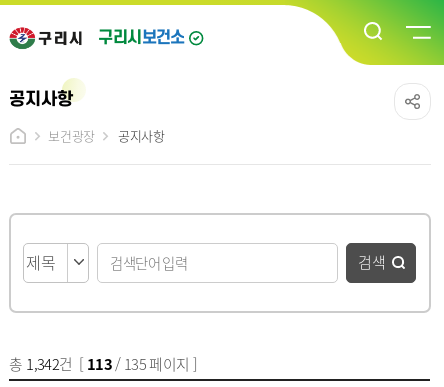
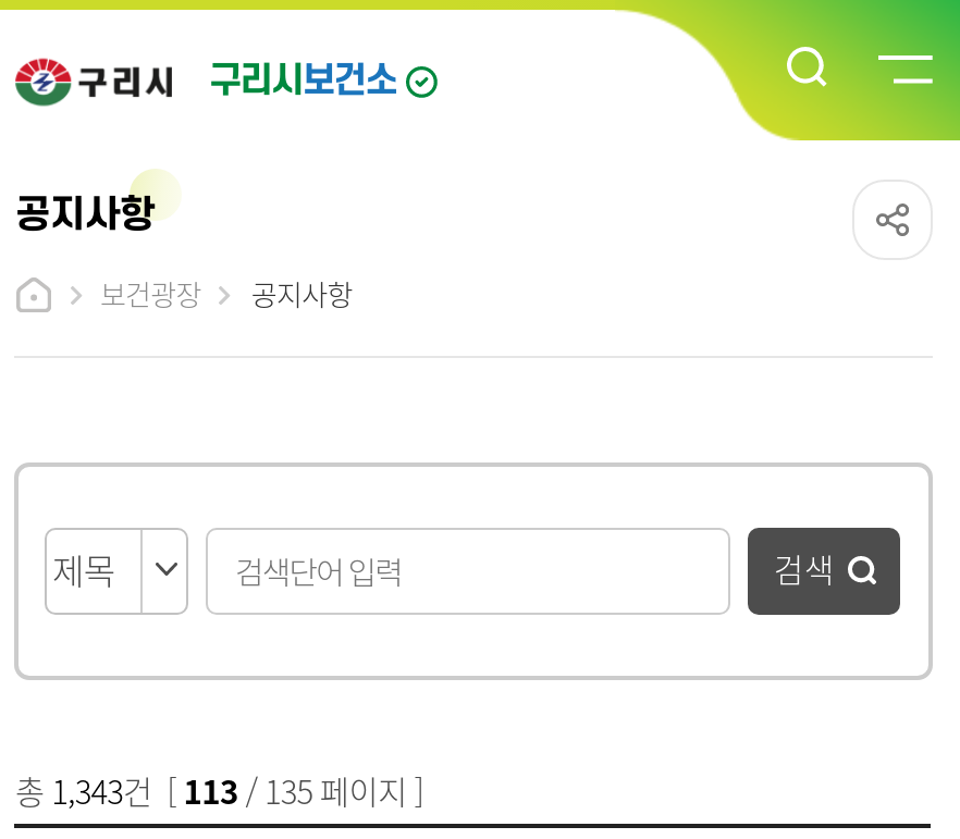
- 총 1,342건 [113 / 135 페이지 ]
+ 총 1,343건 [113 / 135 페이지 ]
